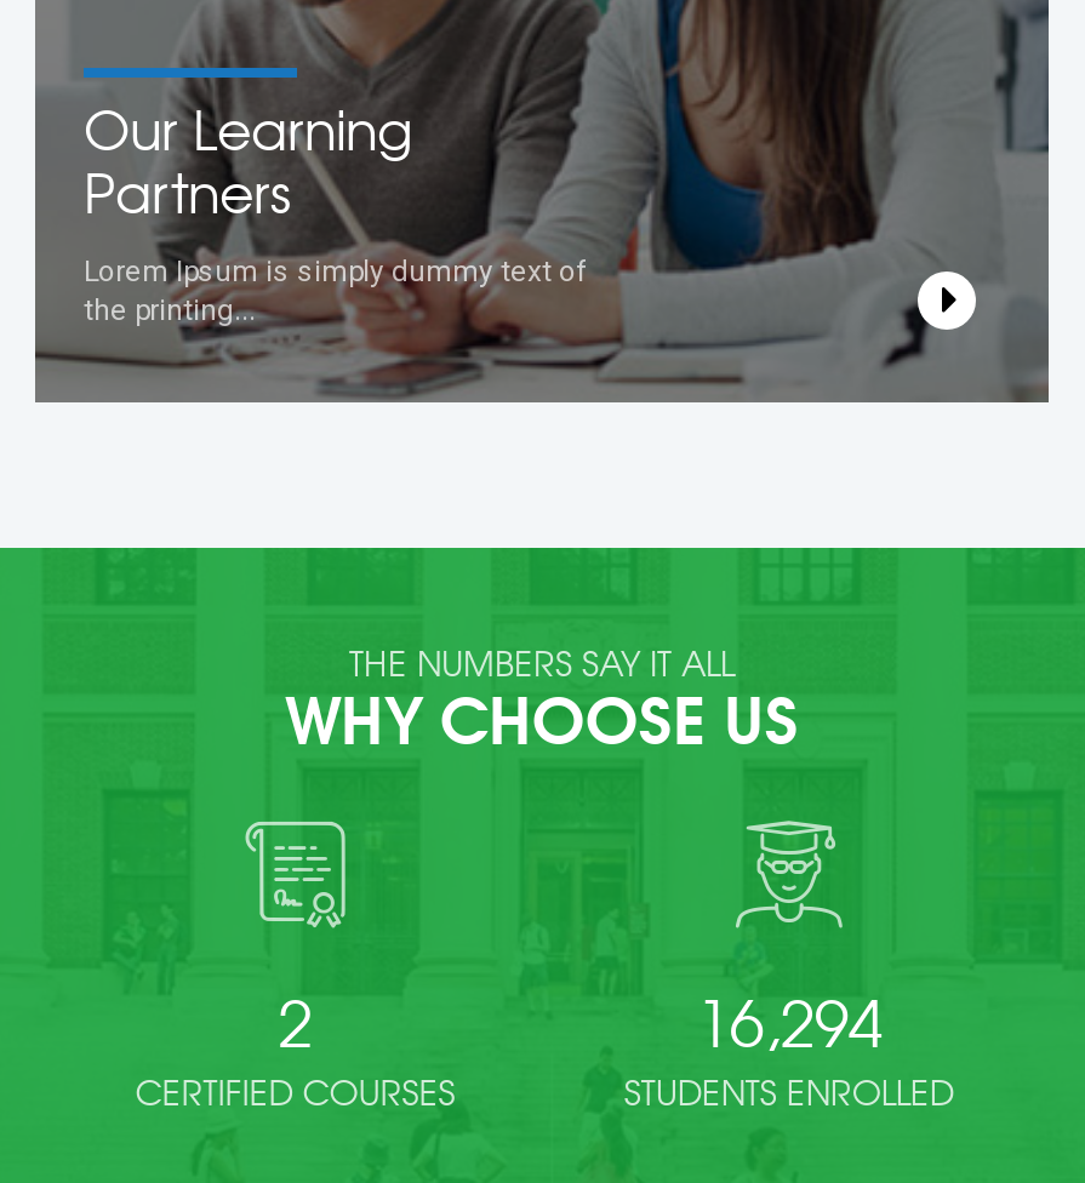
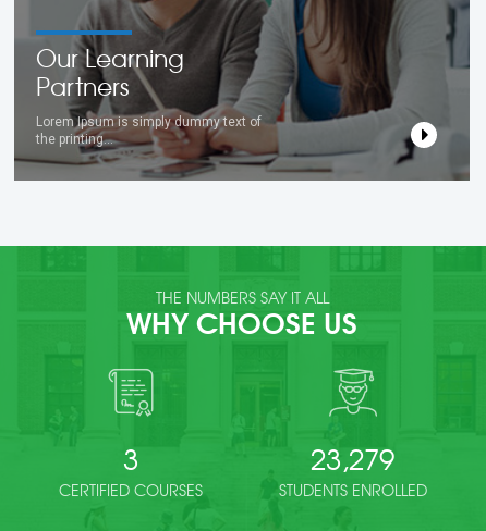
- 2
+ 3

- 16,294
+ 23,279
